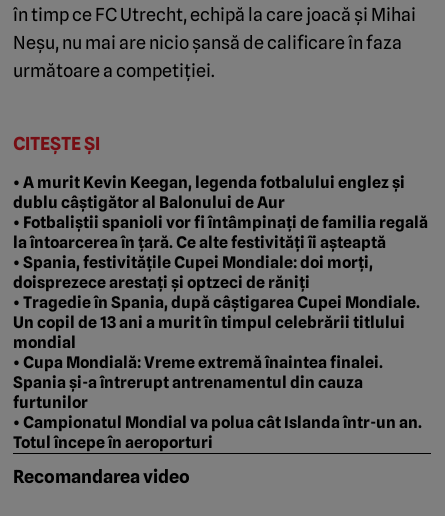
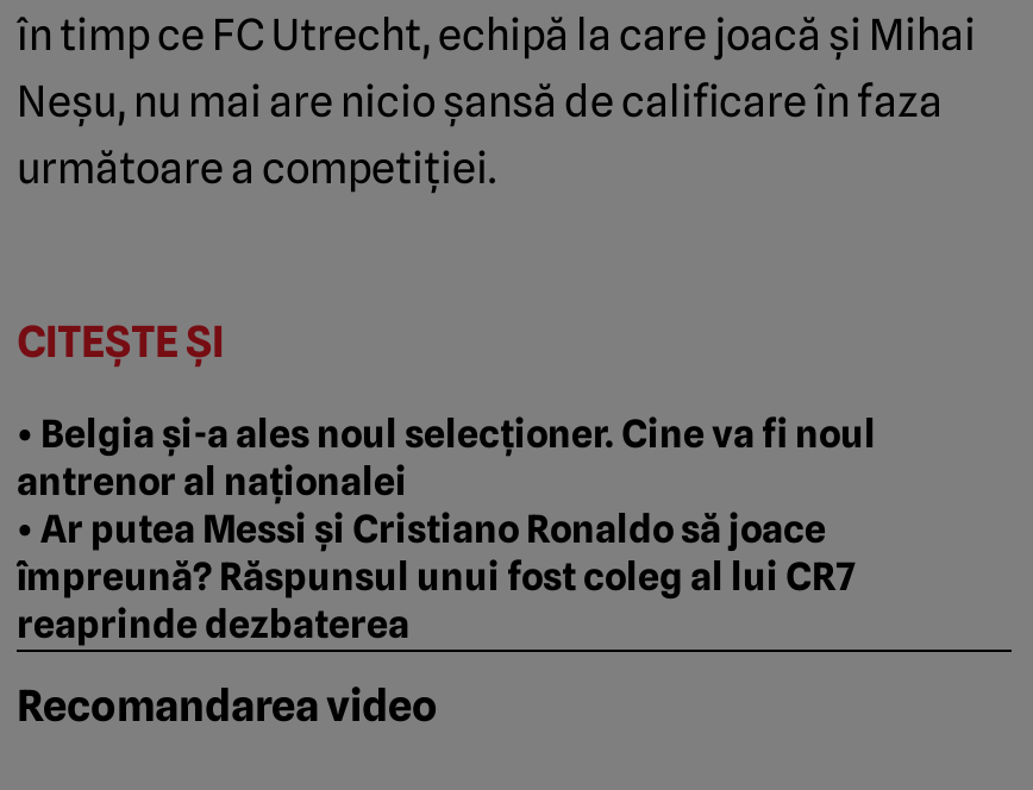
- • A murit Kevin Keegan, legenda fotbalului englez și
- dublu câștigător al Balonului de Aur
- • Fotbaliștii spanioli vor fi întâmpinați de familia regală
- la întoarcerea în țară. Ce alte festivități îi așteaptă
- • Spania, festivitățile Cupei Mondiale: doi morți,
- doisprezece arestați și optzeci de răniți
- • Tragedie în Spania, după câștigarea Cupei Mondiale.
- Un copil de 13 ani a murit în timpul celebrării titlului
- mondial
- • Cupa Mondială: Vreme extremă înaintea finalei.
- Spania și-a întrerupt antrenamentul din cauza
- furtunilor
- • Campionatul Mondial va polua cât Islanda într-un an.
- Totul începe în aeroporturi
+ • Belgia și-a ales noul selecționer. Cine va fi noul
+ antrenor al naționalei
+ • Ar putea Messi și Cristiano Ronaldo să joace
+ împreună? Răspunsul unui fost coleg al lui CR7
+ reaprinde dezbaterea
